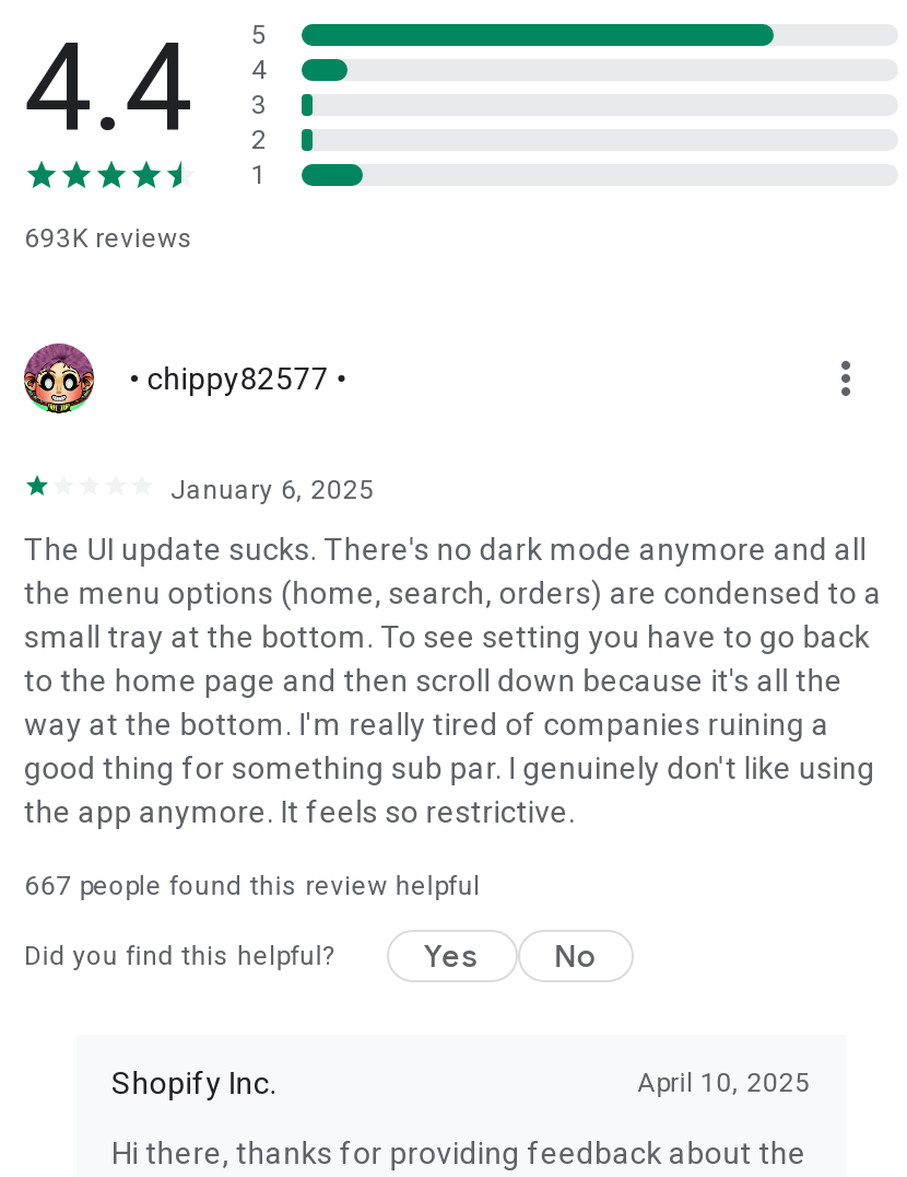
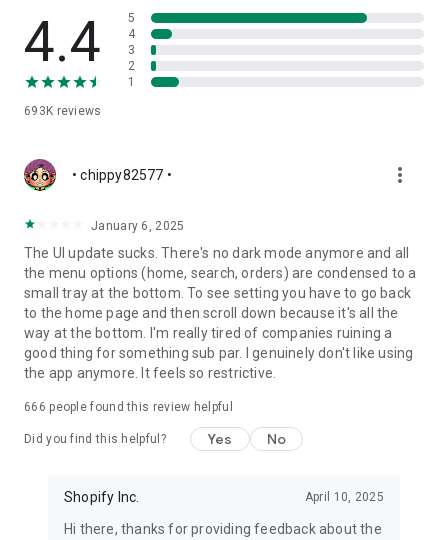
- 667 people found this review helpful
+ 666 people found this review helpful
